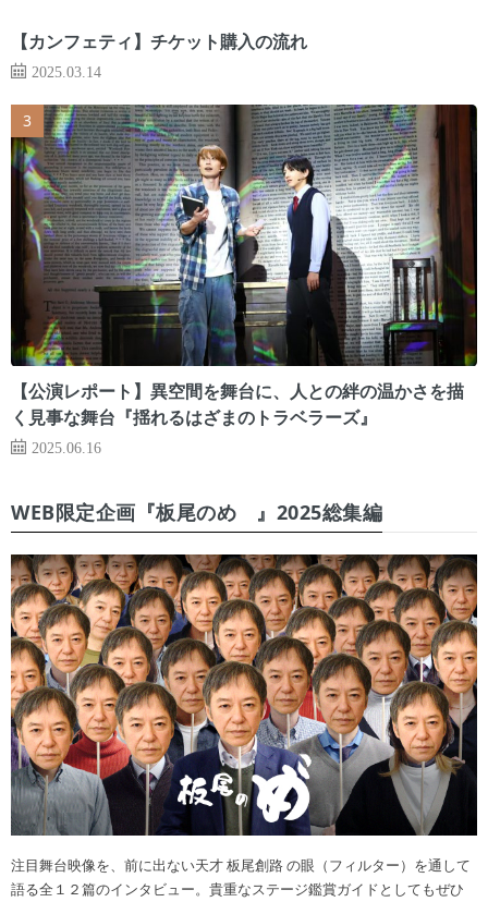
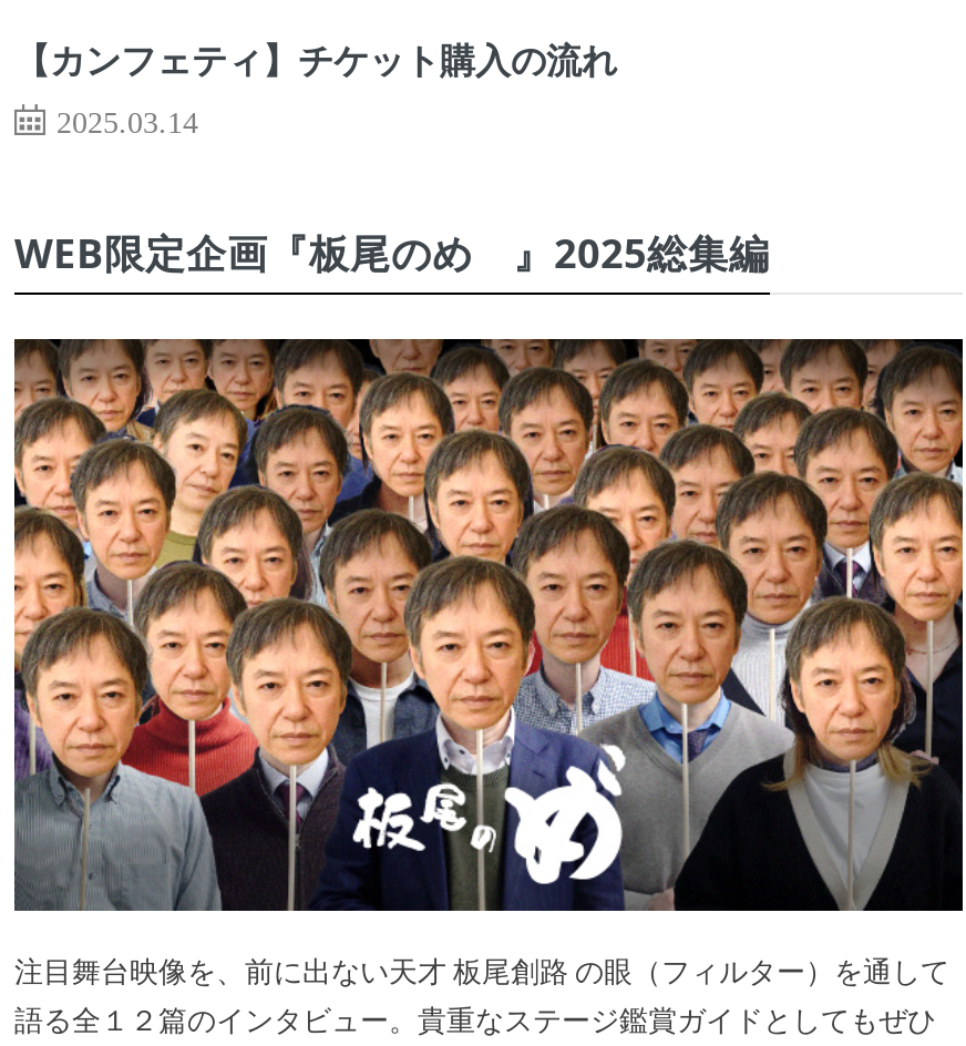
- [image]
- 【公演レポート】異空間を舞台に、人との絆の温かさを描
- く見事な舞台『揺れるはざまのトラベラーズ』
- 2025.06.16
